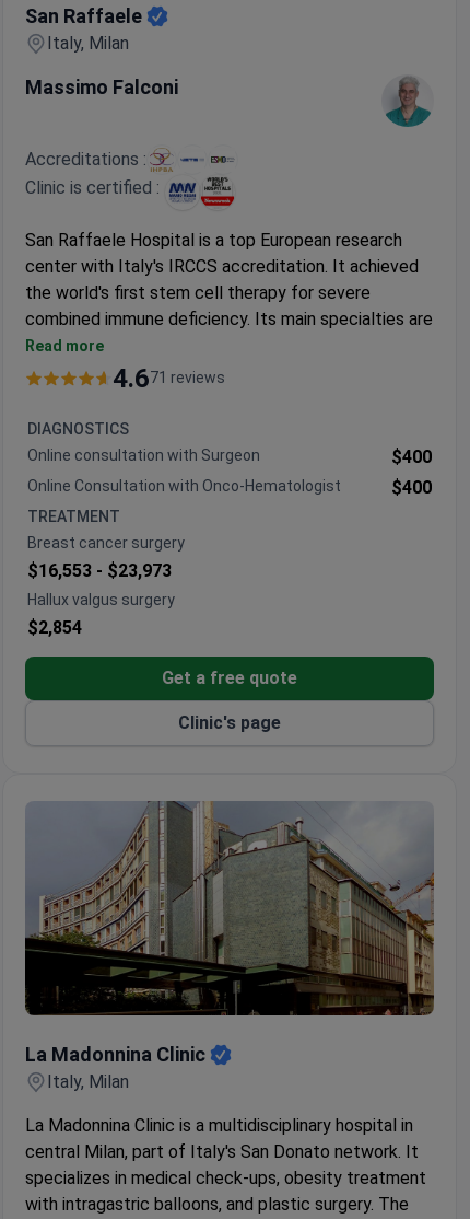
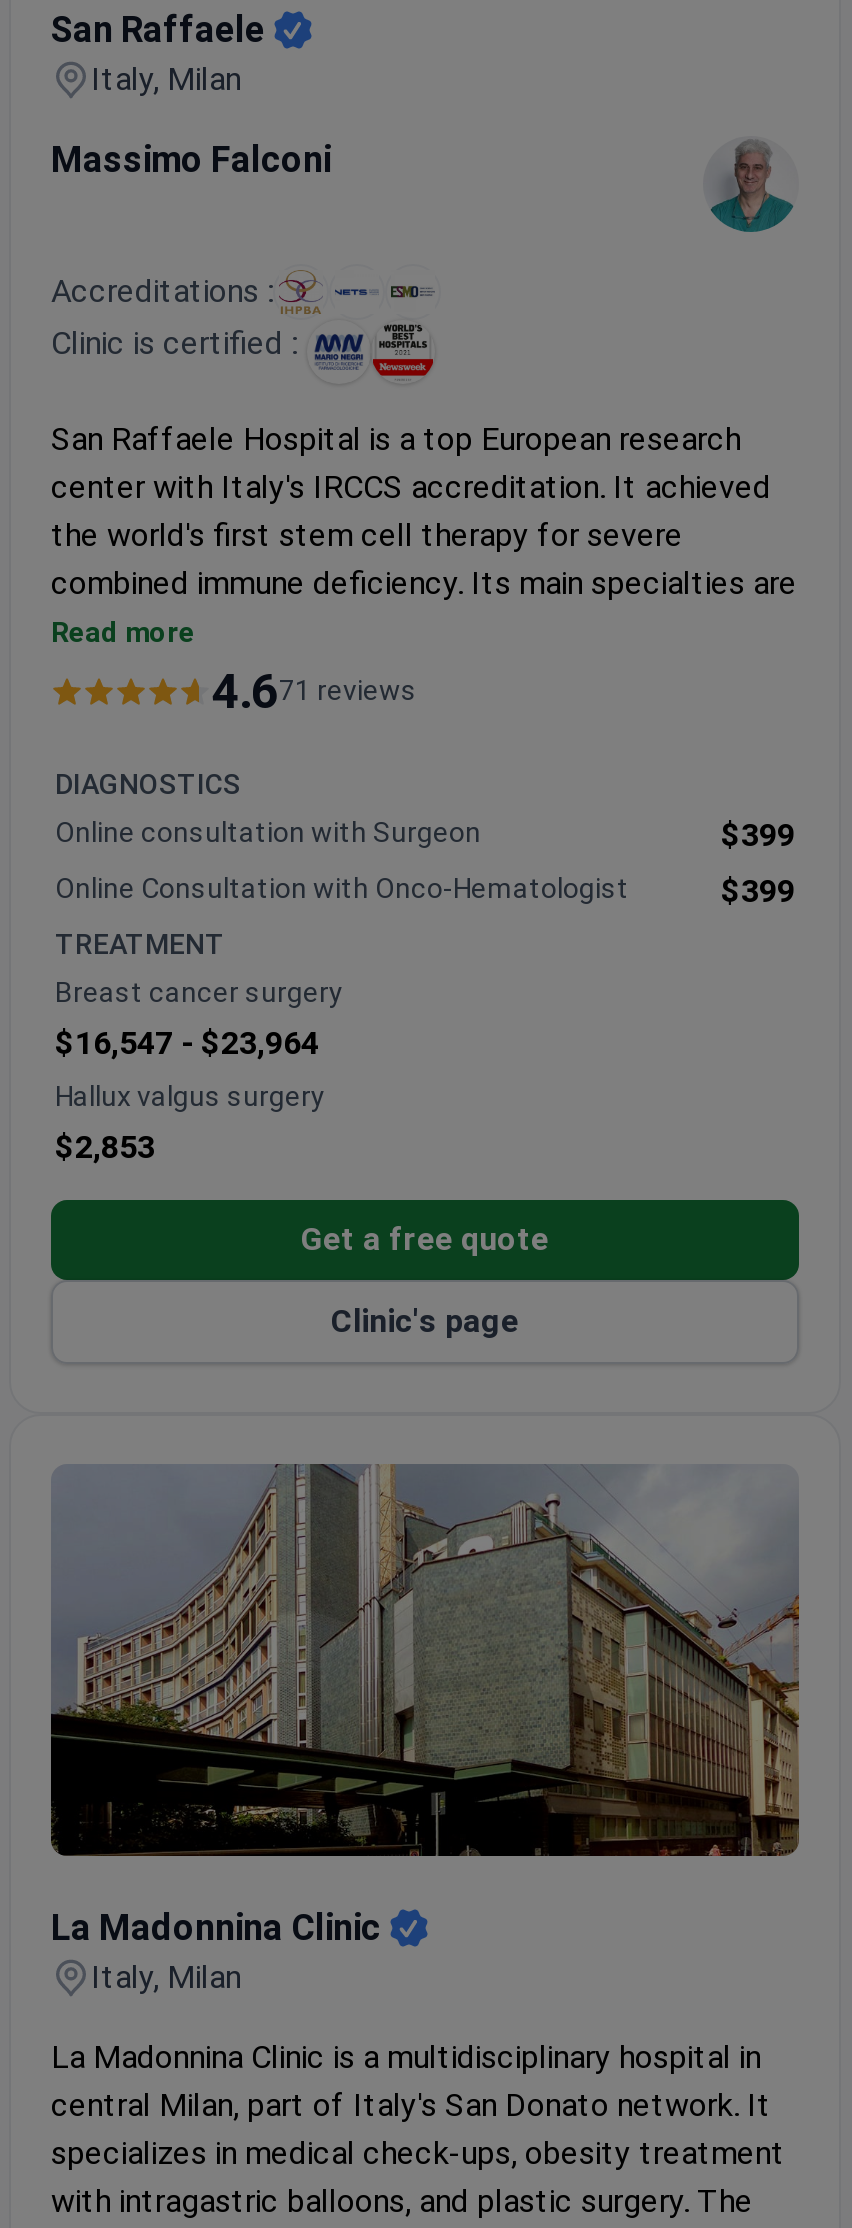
- $400
+ $399

- $400
+ $399

- $16,553 - $23,973
+ $16,547 - $23,964

- $2,854
+ $2,853
